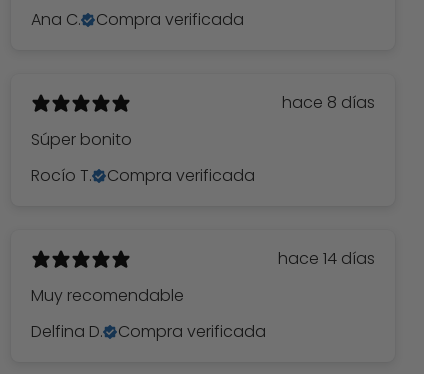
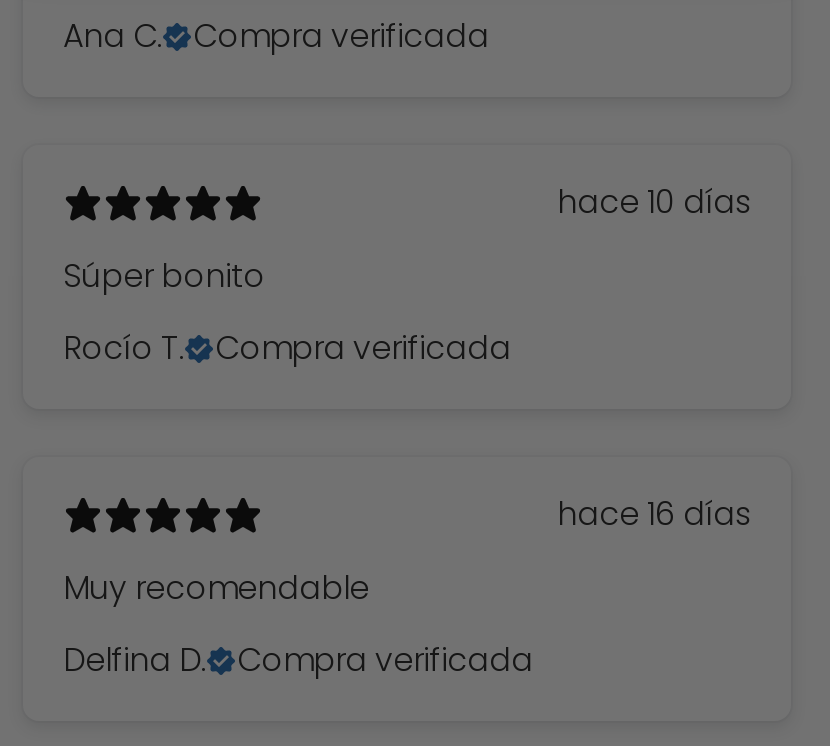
- hace 8 días
+ hace 10 días

- hace 14 días
+ hace 16 días
